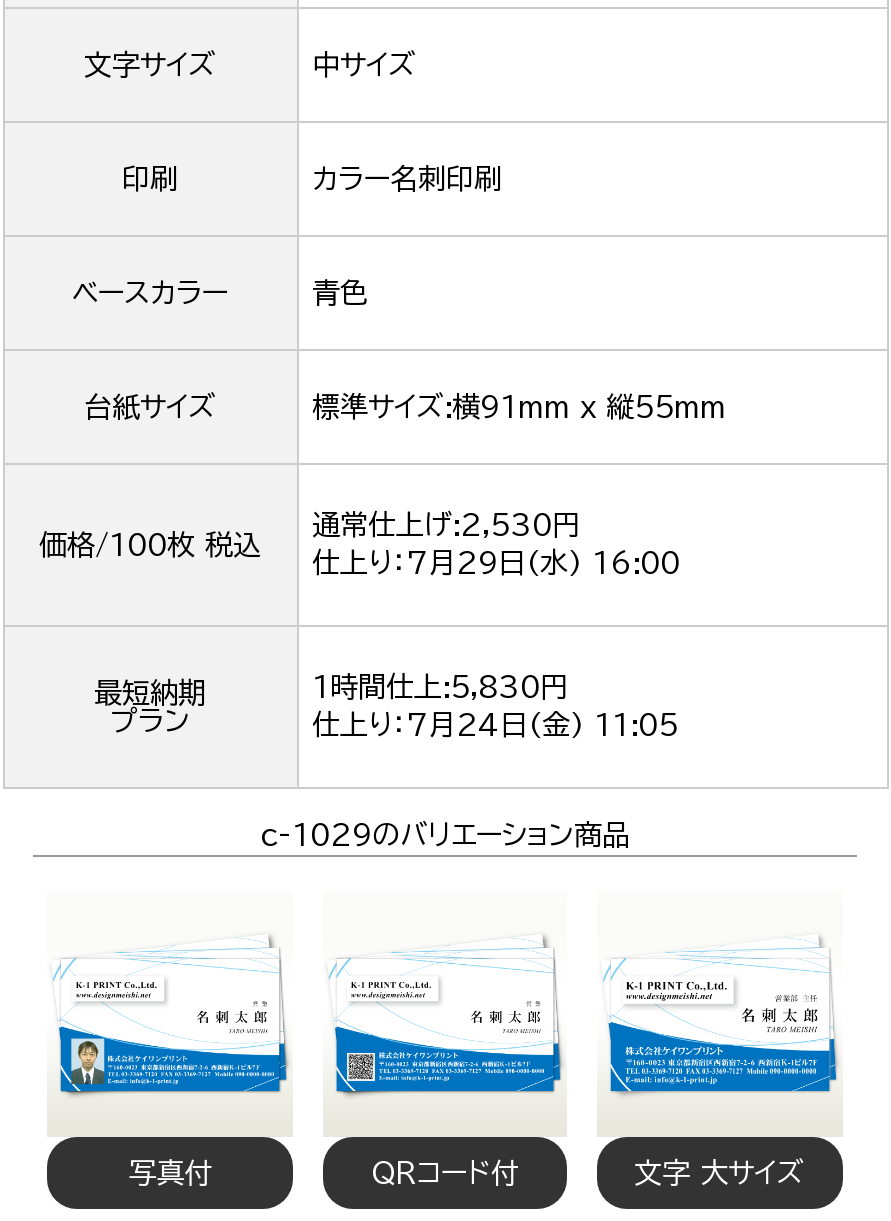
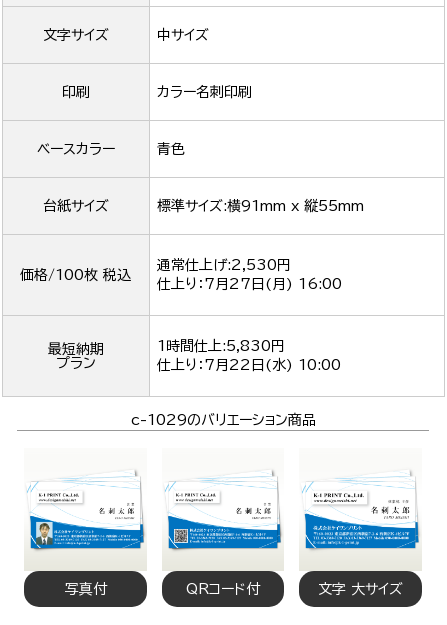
- 仕上り：7月29日(水) 16:00
+ 仕上り：7月27日(月) 16:00

- 仕上り：7月24日(金) 11:05
+ 仕上り：7月22日(水) 10:00
